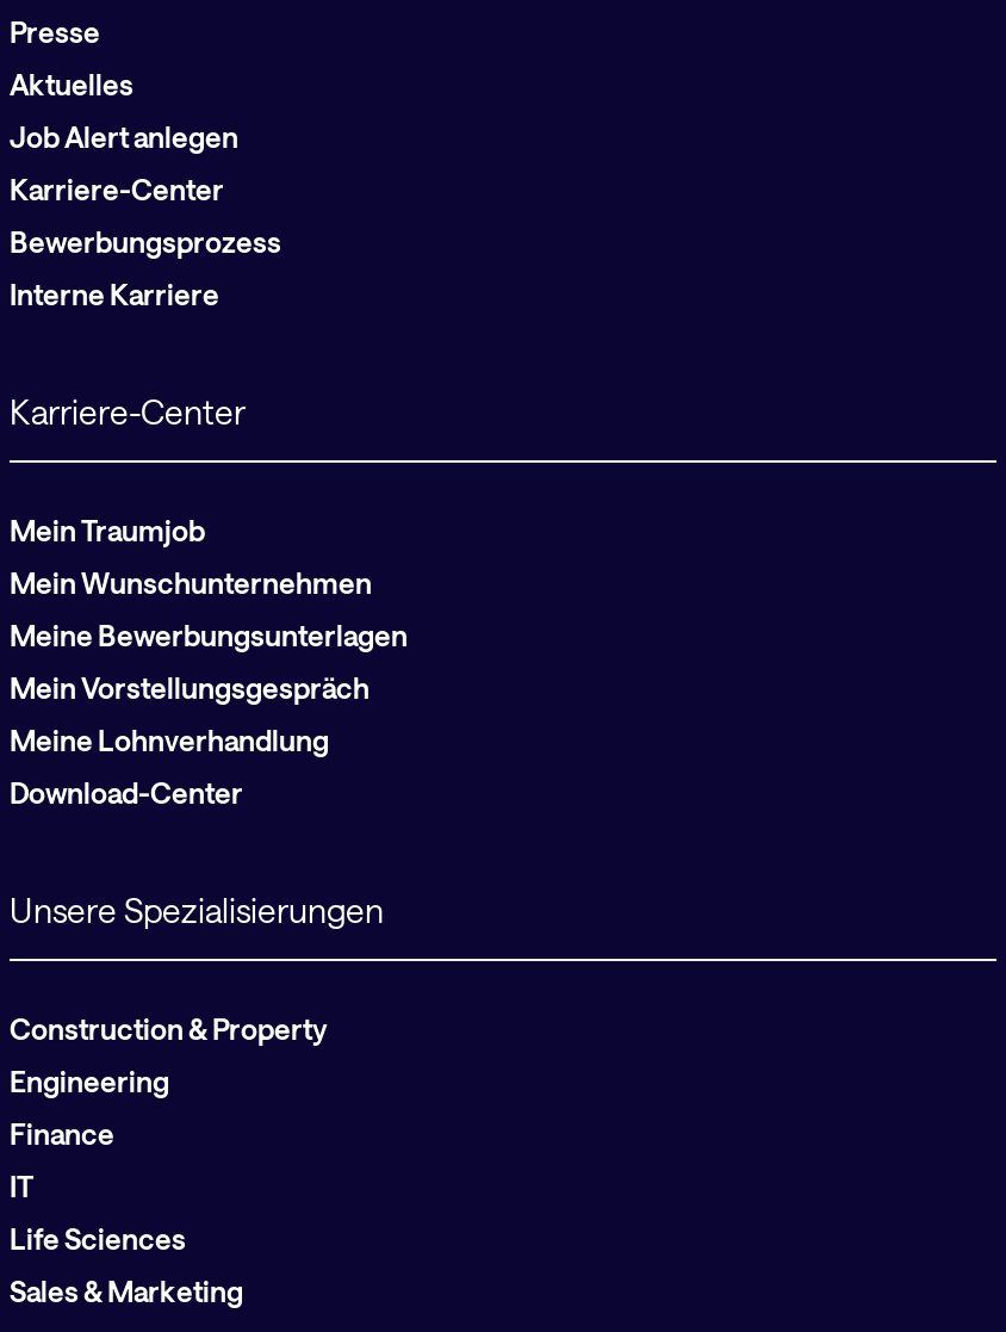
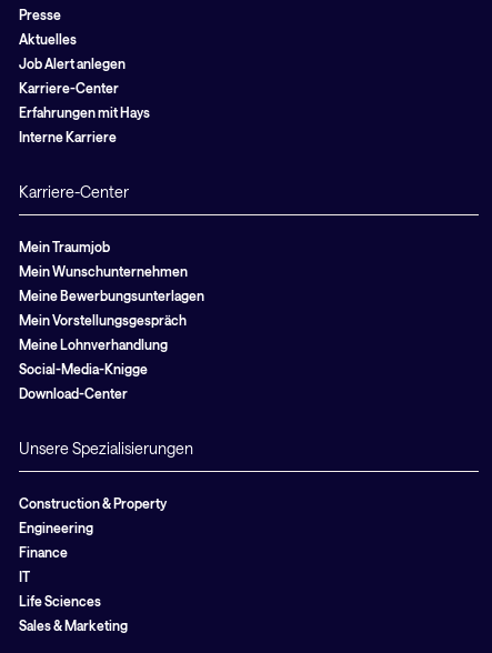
- Bewerbungsprozess
+ Erfahrungen mit Hays

+ Social-Media-Knigge
